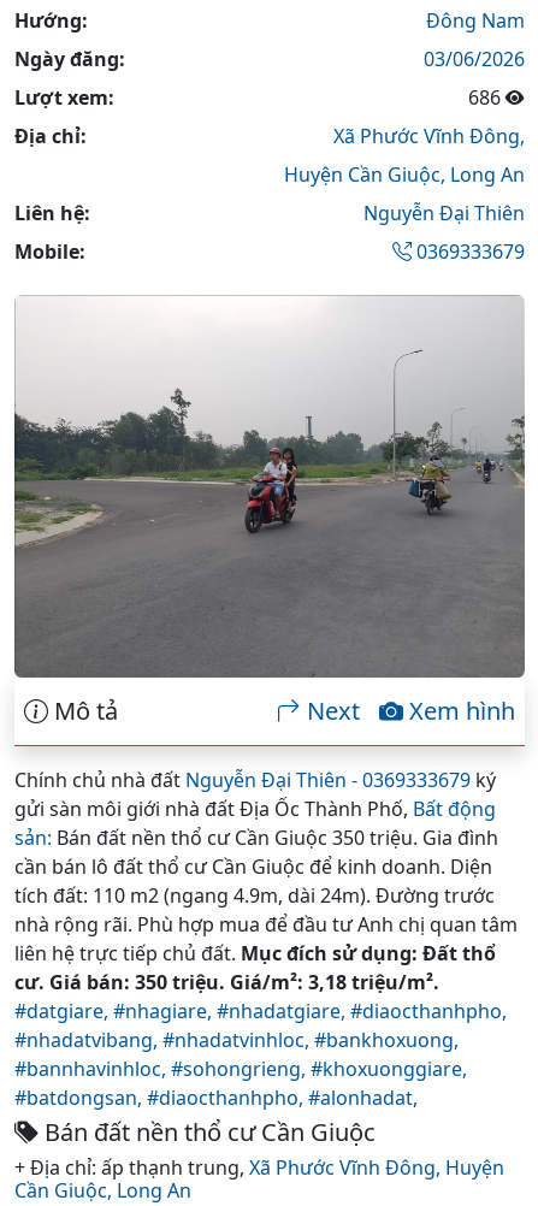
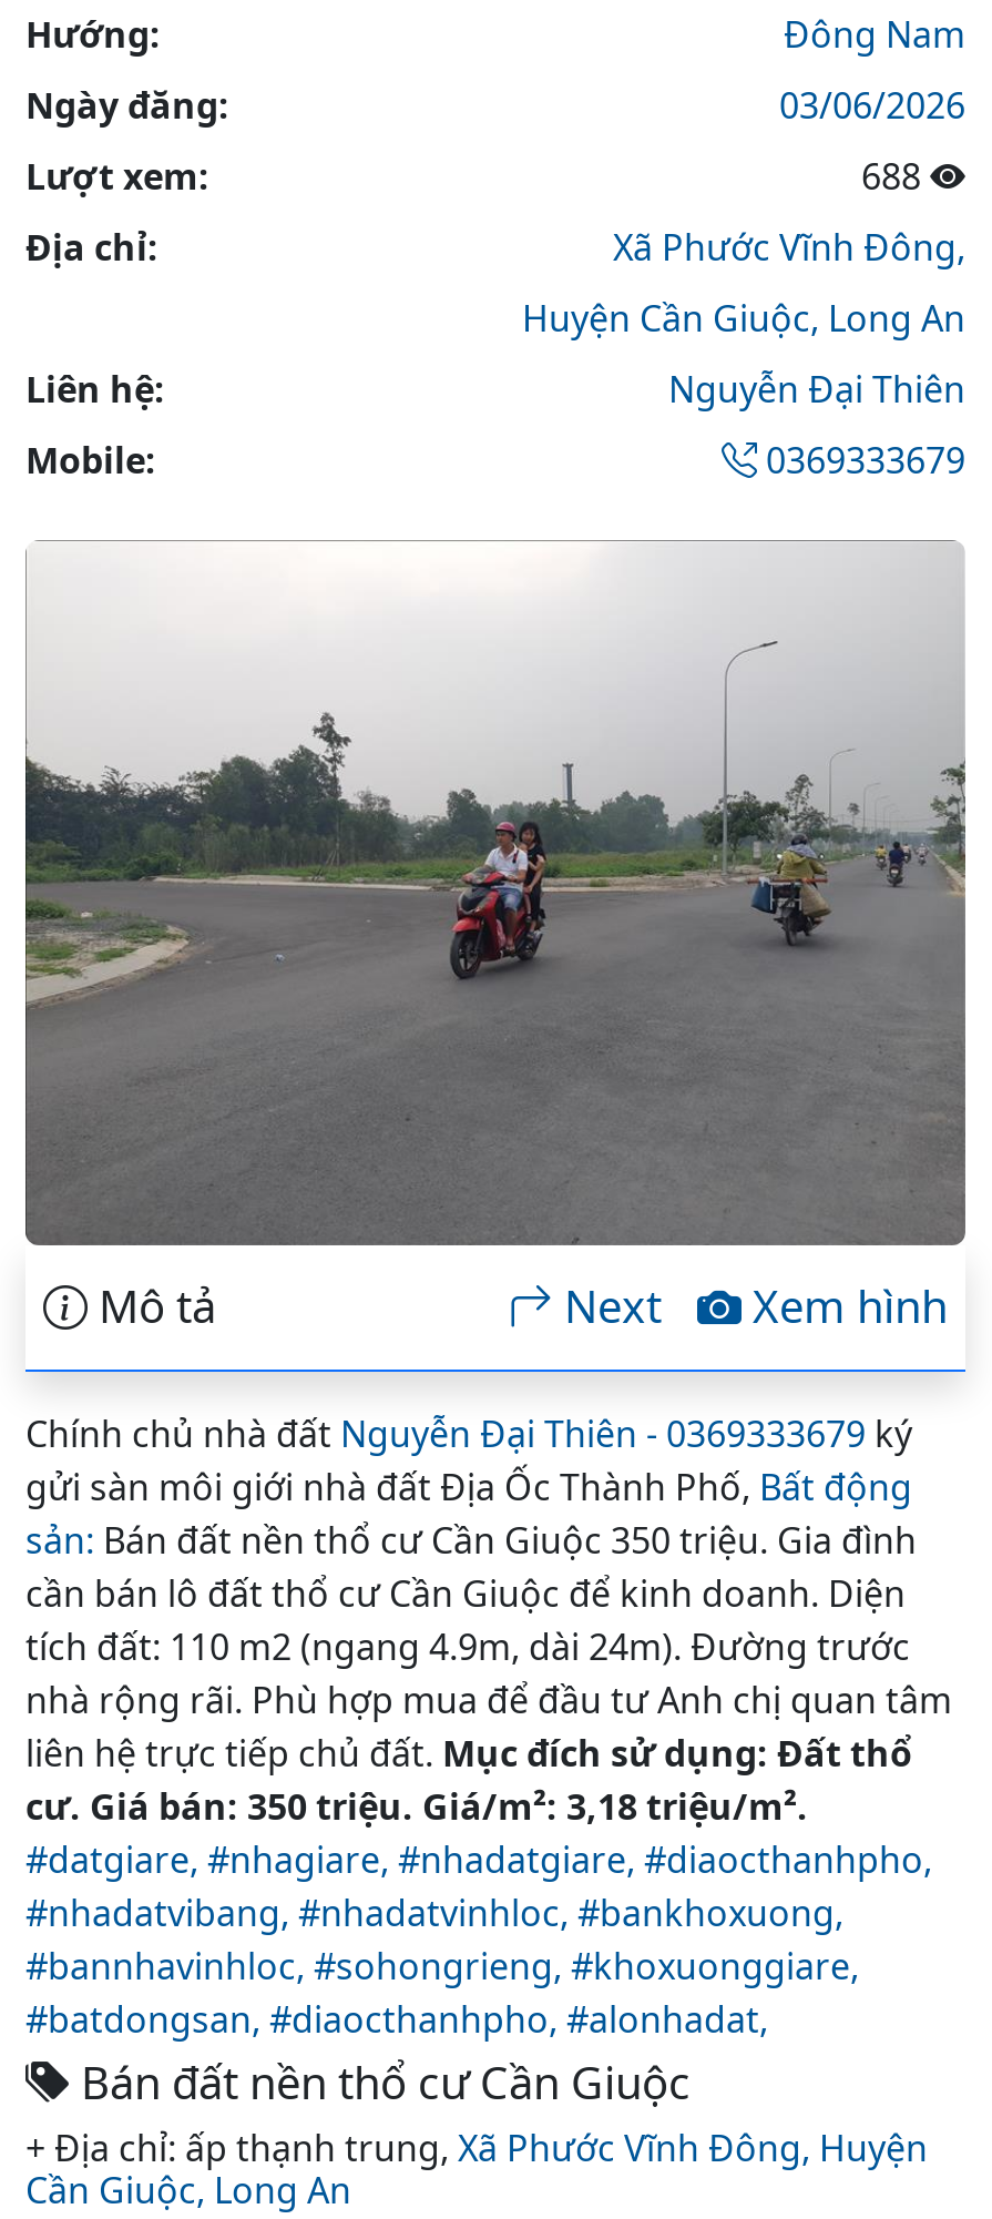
- 686
+ 688
